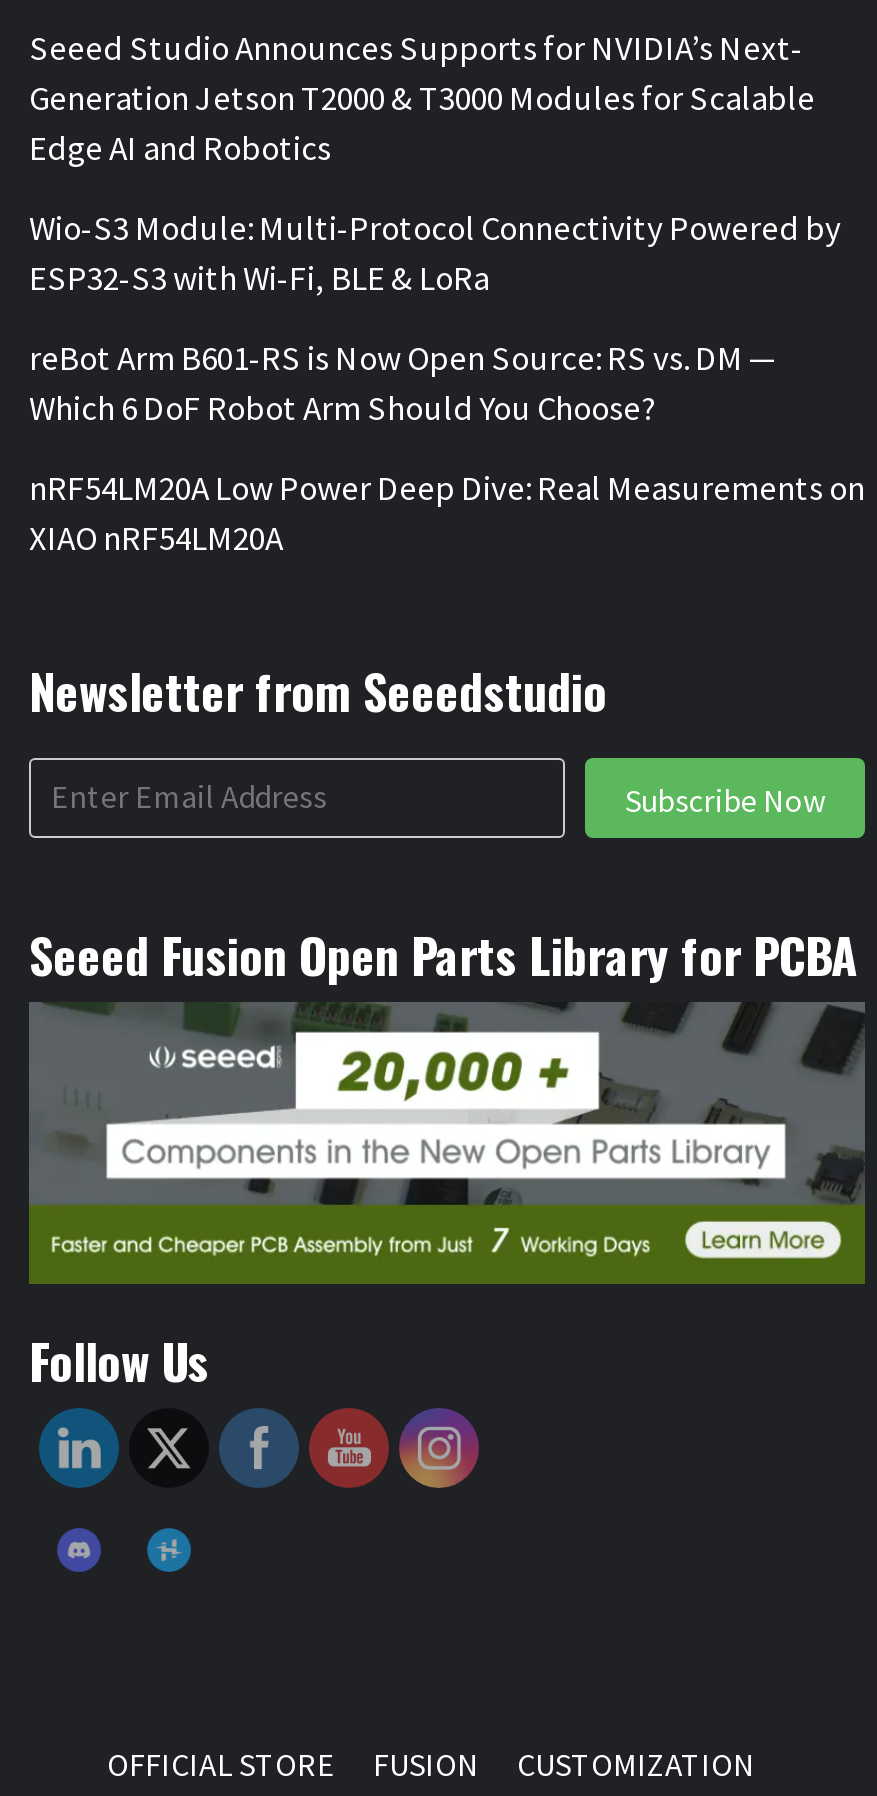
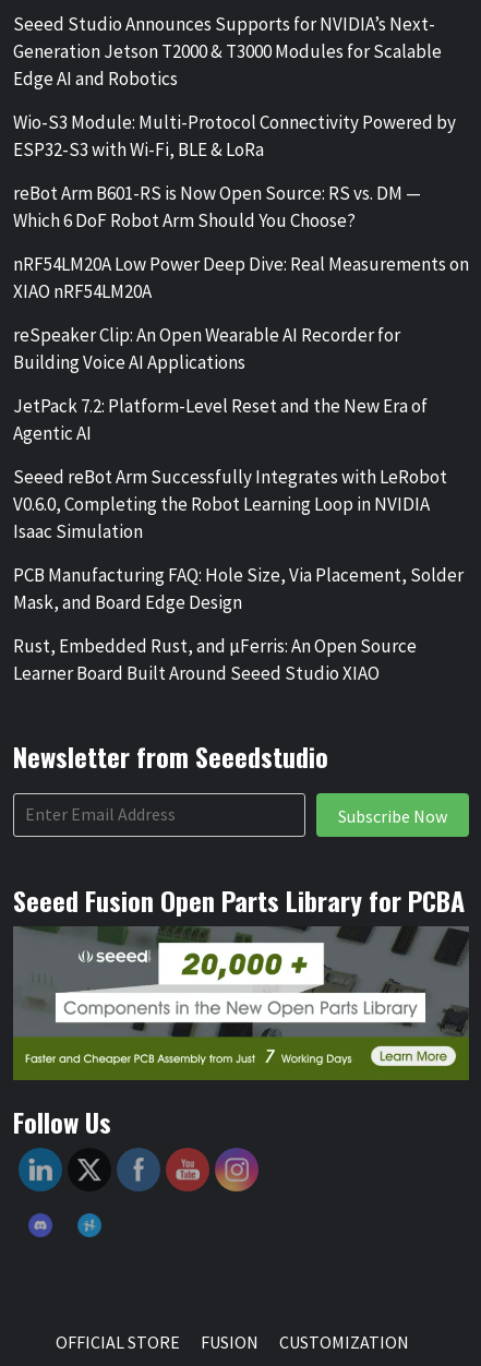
+ reSpeaker Clip: An Open Wearable AI Recorder for
+ Building Voice AI Applications
+ JetPack 7.2: Platform-Level Reset and the New Era of
+ Agentic AI
+ Seeed reBot Arm Successfully Integrates with LeRobot
+ V0.6.0, Completing the Robot Learning Loop in NVIDIA
+ Isaac Simulation
+ PCB Manufacturing FAQ: Hole Size, Via Placement, Solder
+ Mask, and Board Edge Design
+ Rust, Embedded Rust, and µFerris: An Open Source
+ Learner Board Built Around Seeed Studio XIAO
